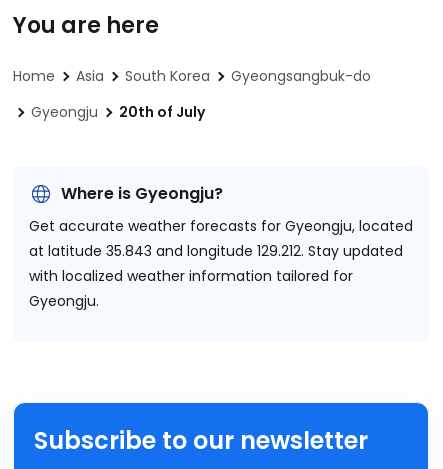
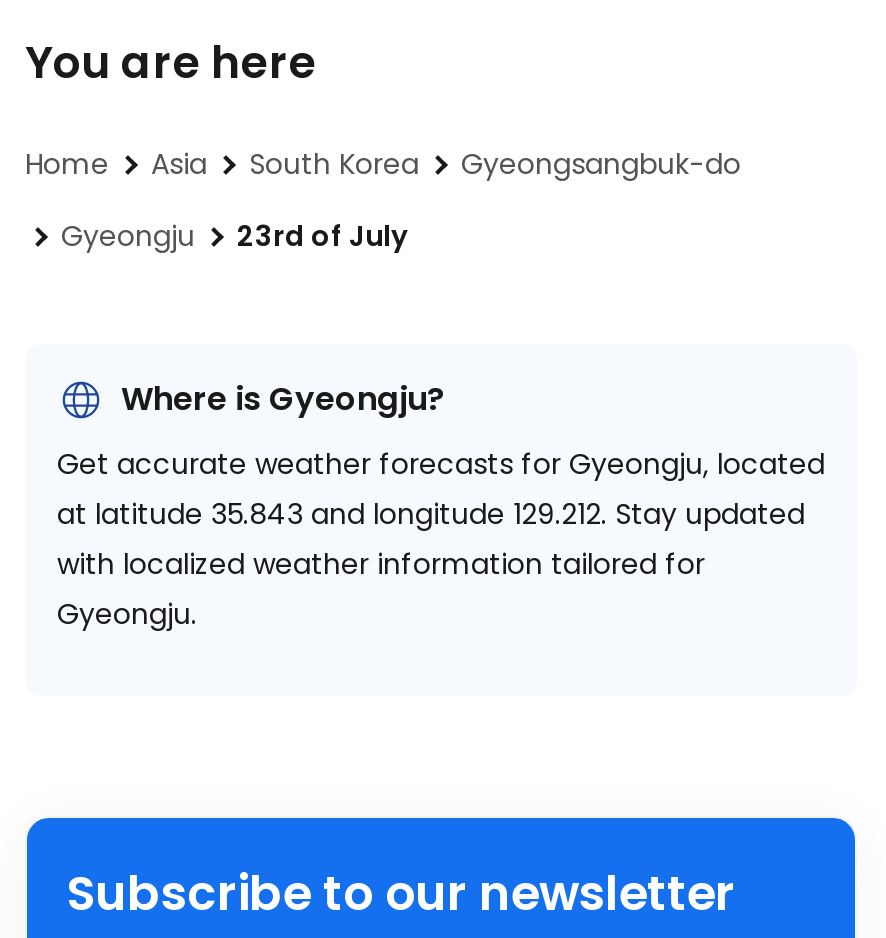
- Gyeongju 20th of July
+ Gyeongju 23rd of July
